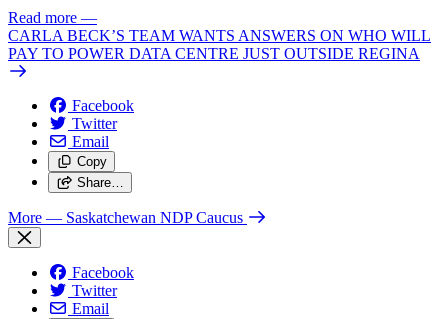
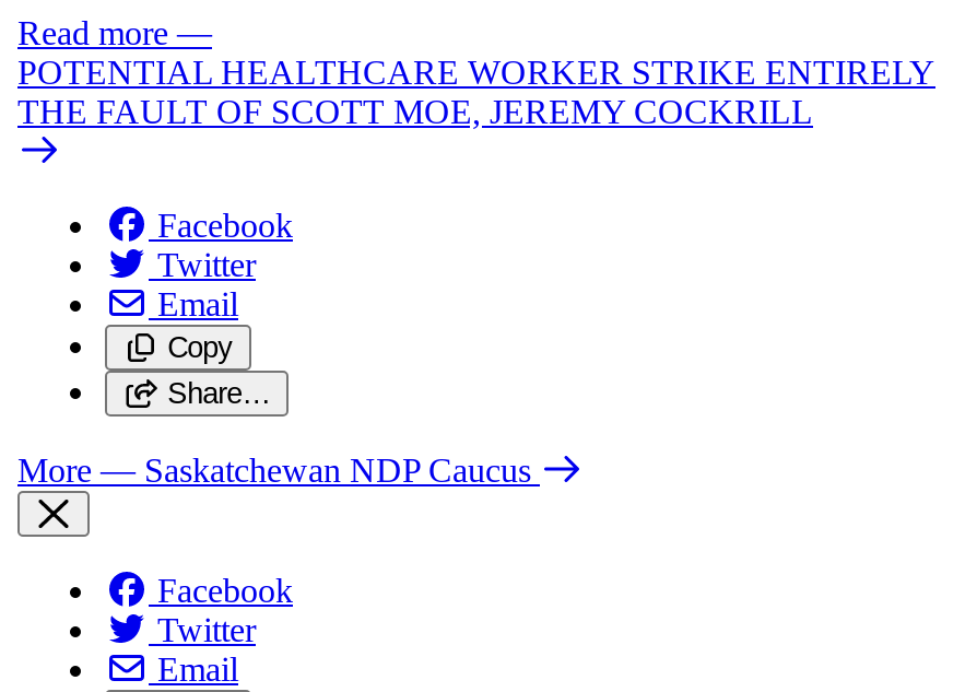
- CARLA BECK’S TEAM WANTS ANSWERS ON WHO WILL
- PAY TO POWER DATA CENTRE JUST OUTSIDE REGINA
+ POTENTIAL HEALTHCARE WORKER STRIKE ENTIRELY
+ THE FAULT OF SCOTT MOE, JEREMY COCKRILL
